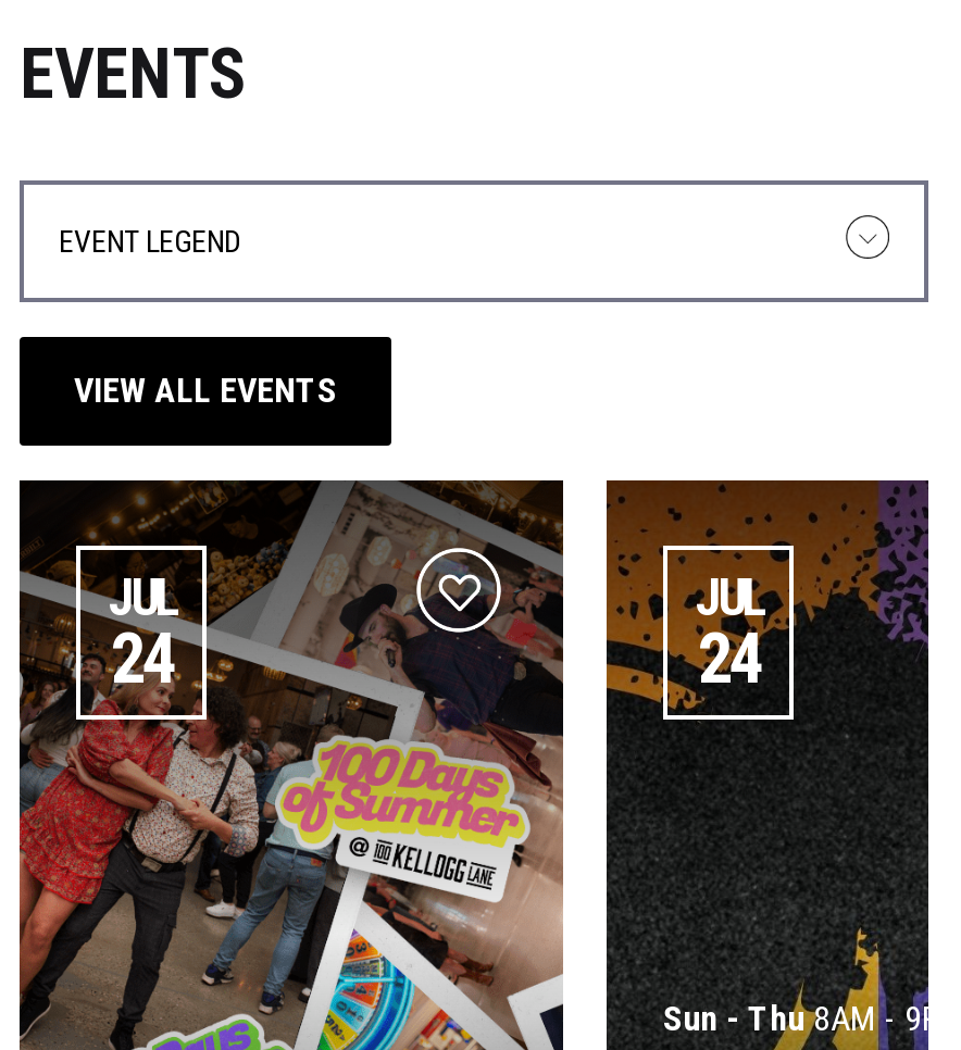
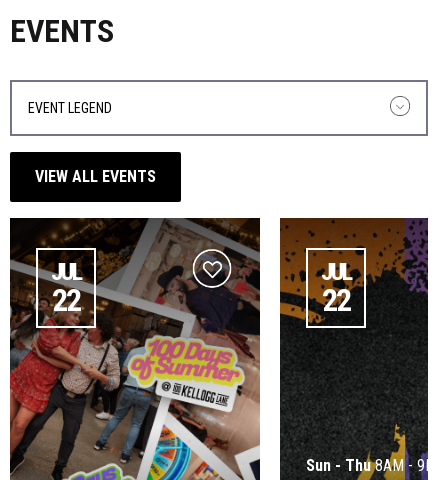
- 24
+ 22

- 24
+ 22
